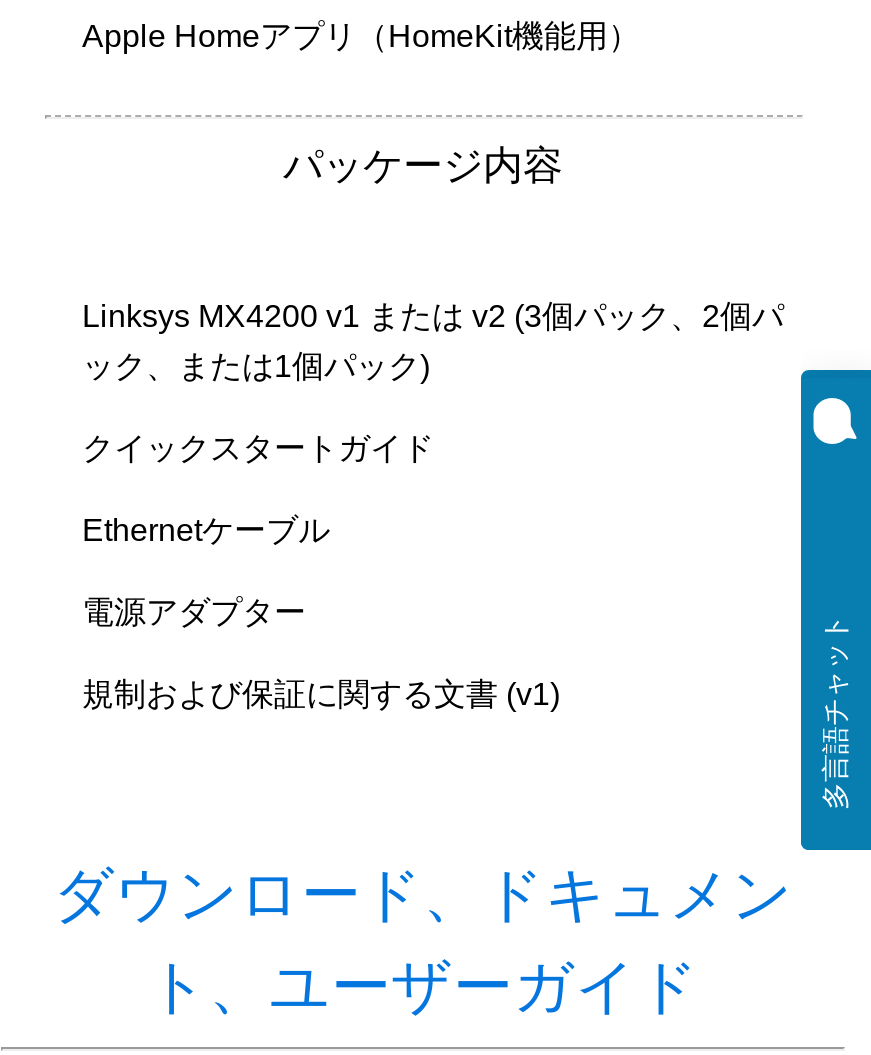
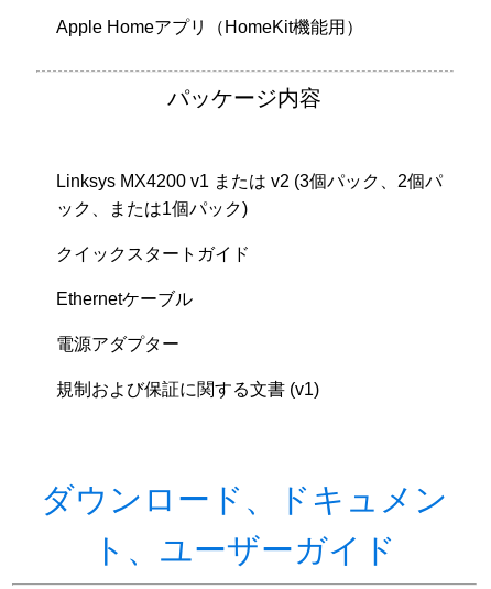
- [image]
